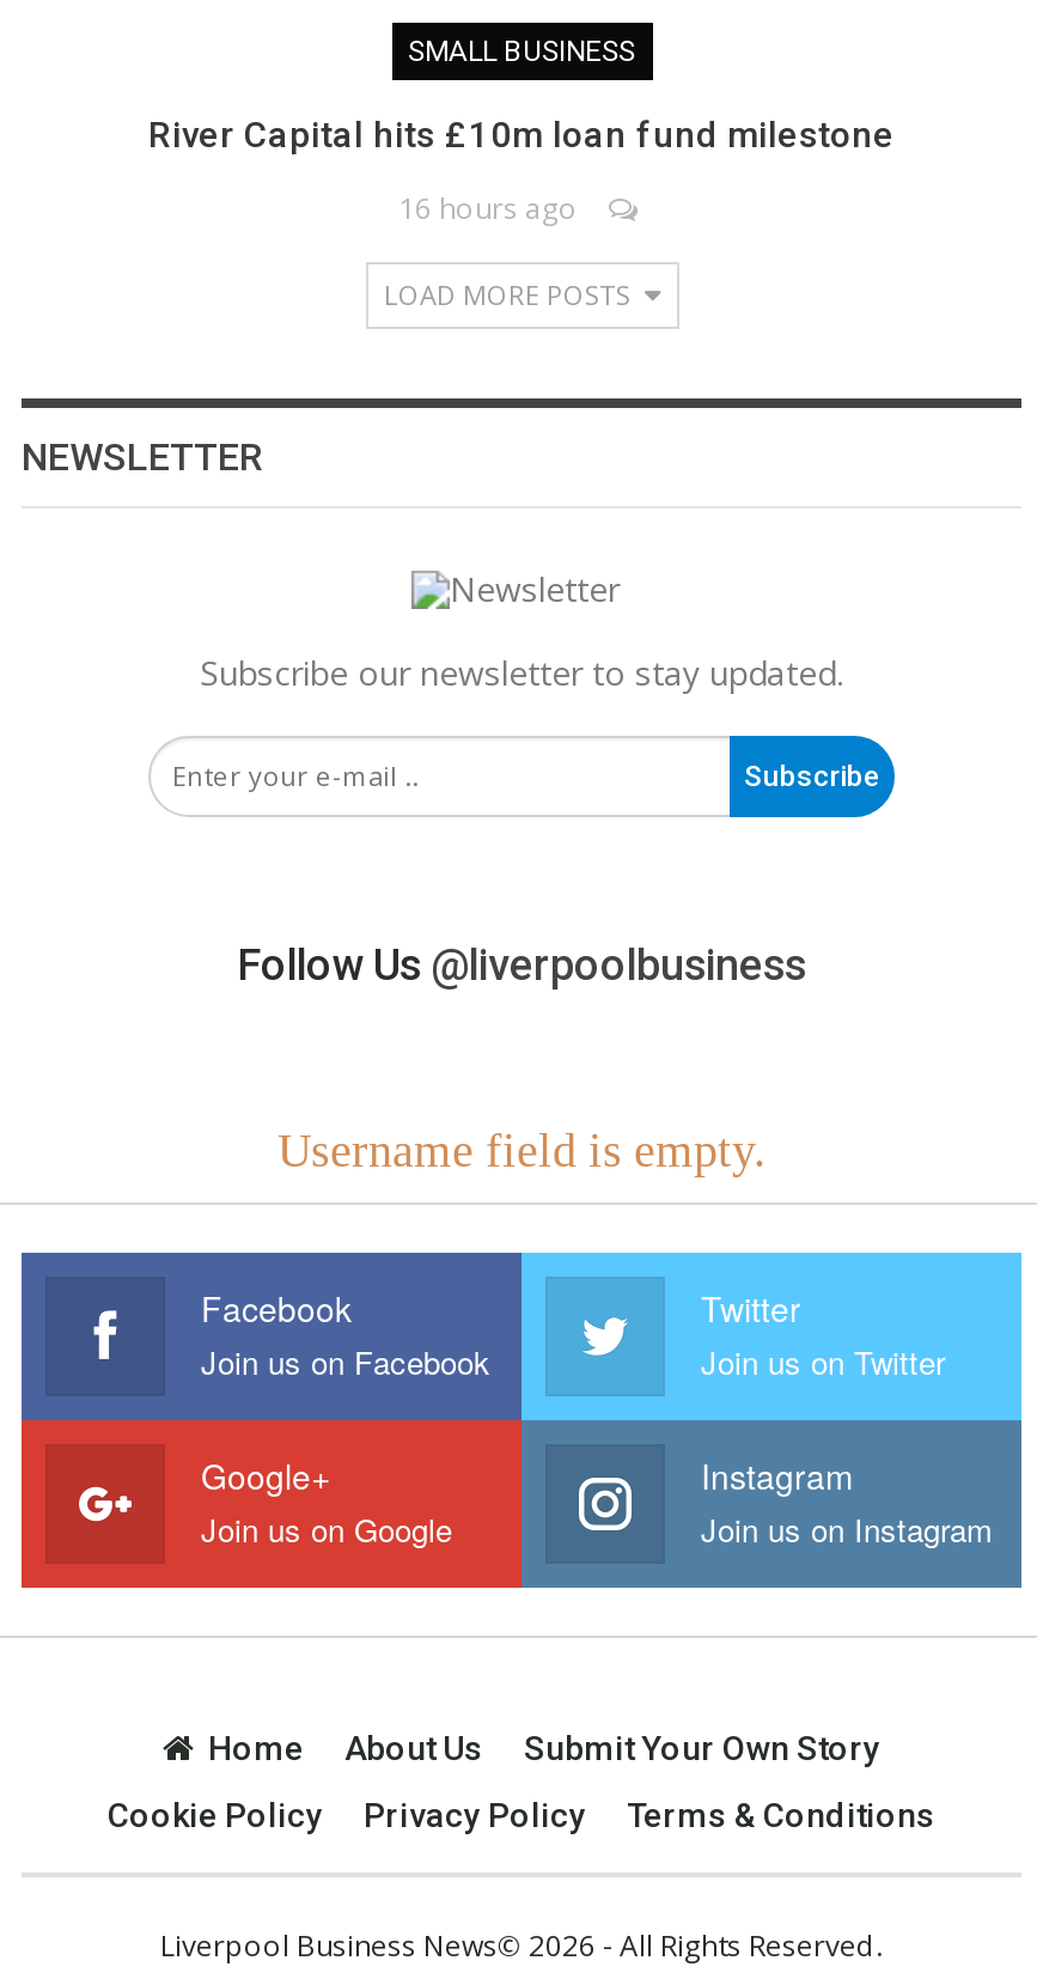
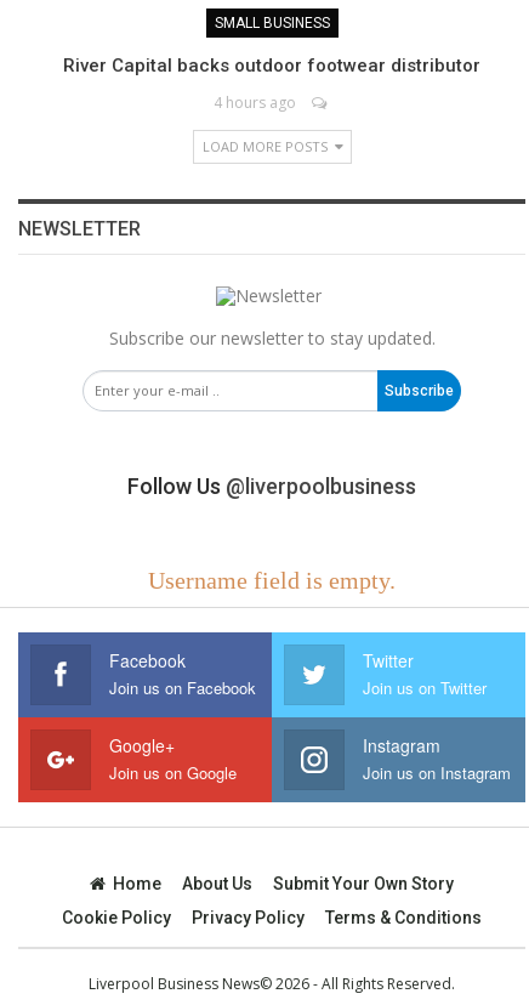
- River Capital hits £10m loan fund milestone
+ River Capital backs outdoor footwear distributor

- 16 hours ago
+ 4 hours ago
